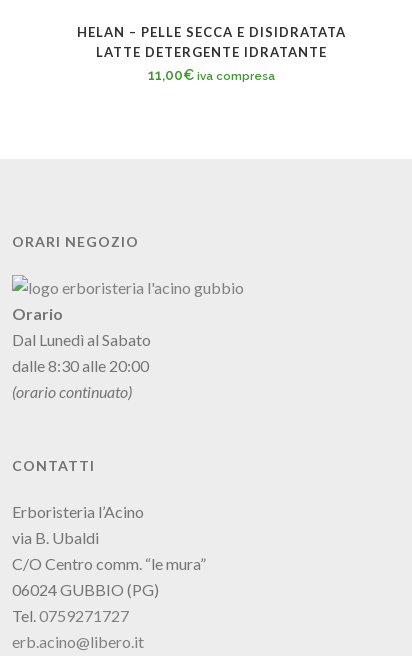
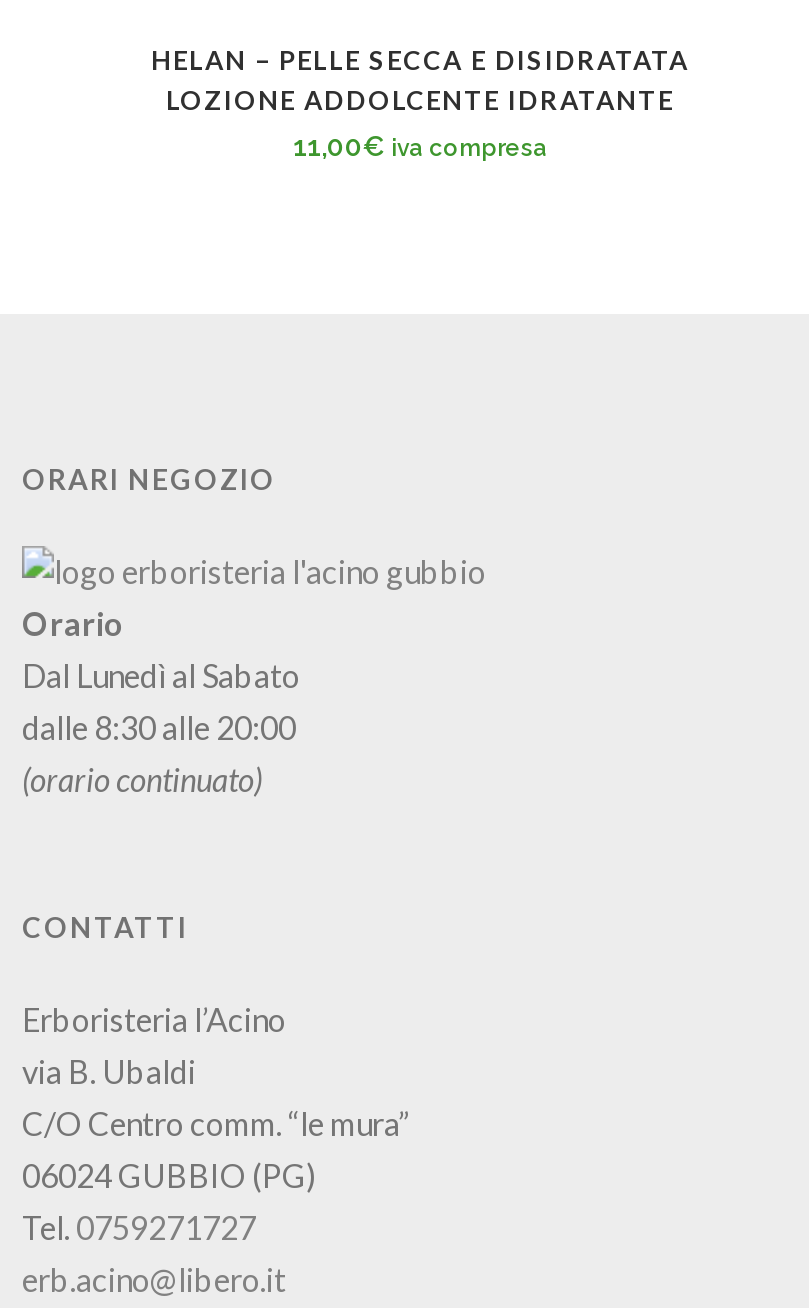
- LATTE DETERGENTE IDRATANTE
+ LOZIONE ADDOLCENTE IDRATANTE
